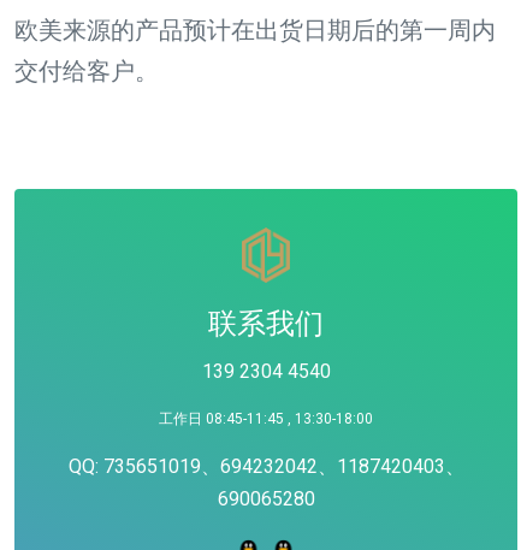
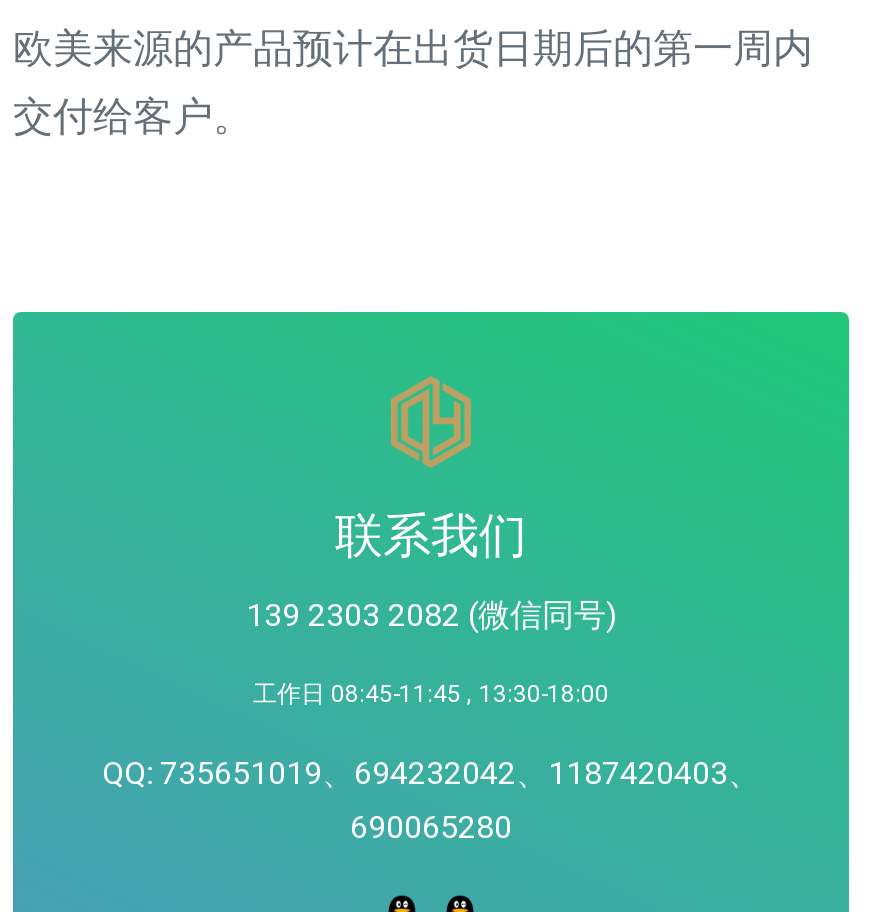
- 139 2304 4540
+ 139 2303 2082 (微信同号)
